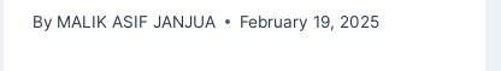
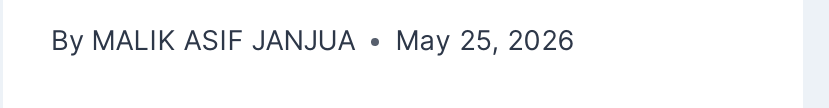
- By MALIK ASIF JANJUA February 19, 2025
+ By MALIK ASIF JANJUA May 25, 2026
